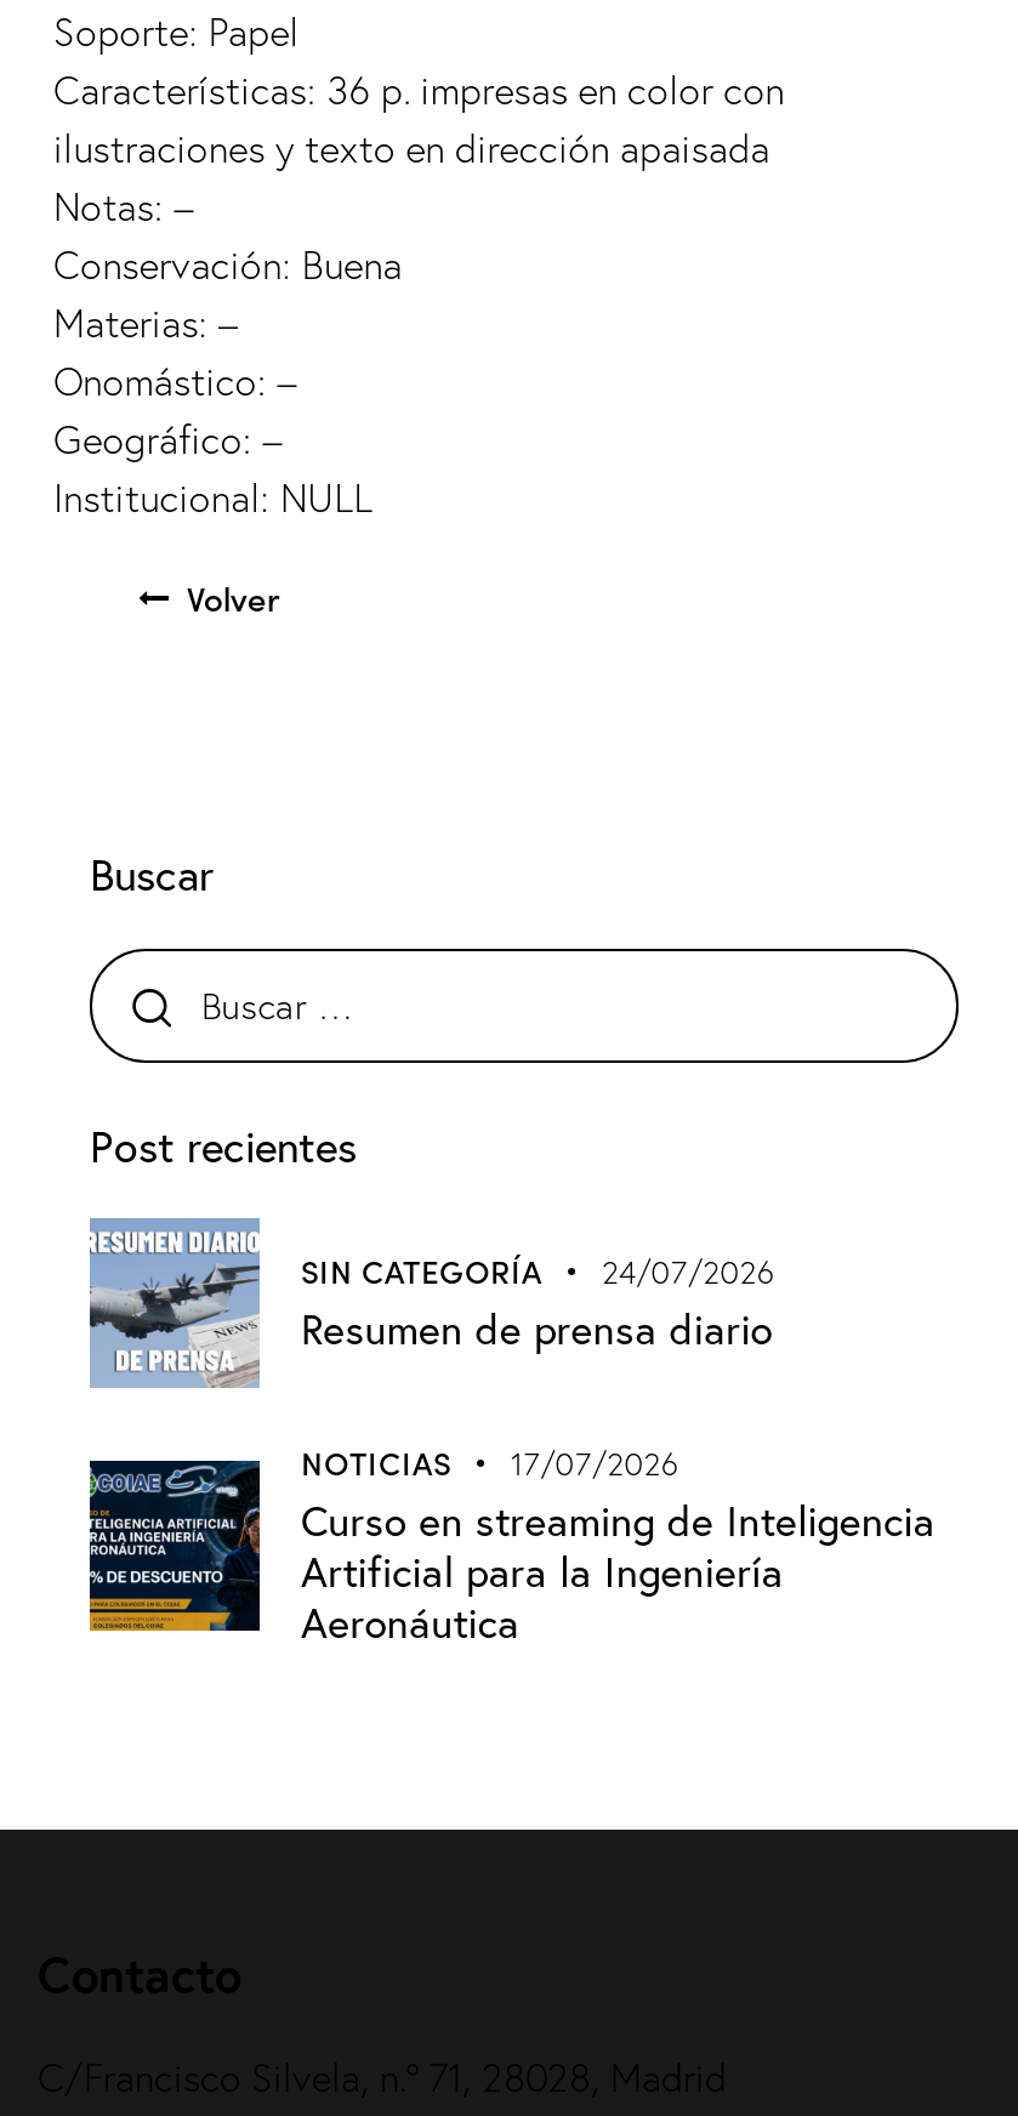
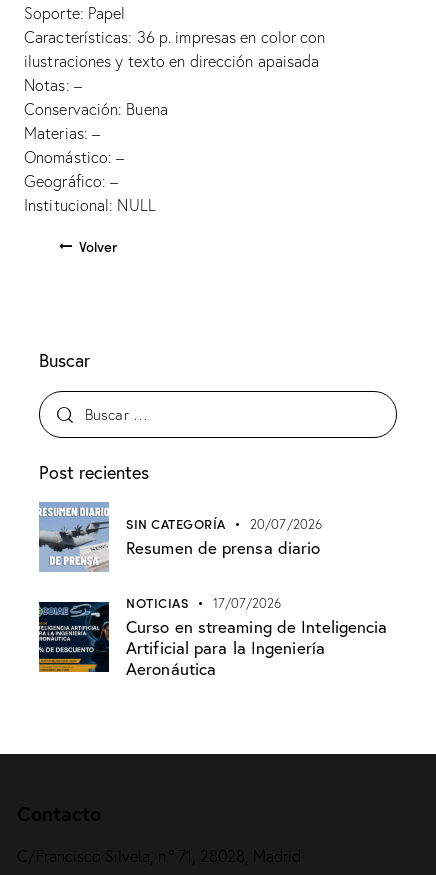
- SIN CATEGORÍA 24/07/2026
+ SIN CATEGORÍA 20/07/2026
